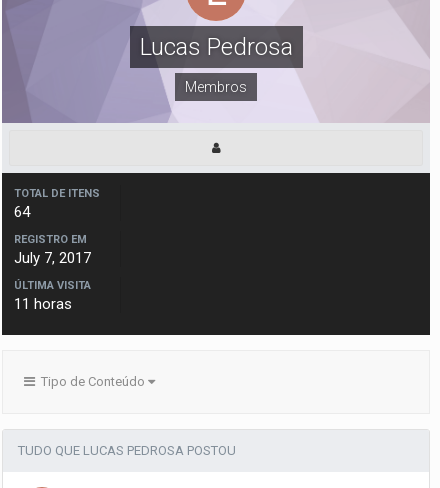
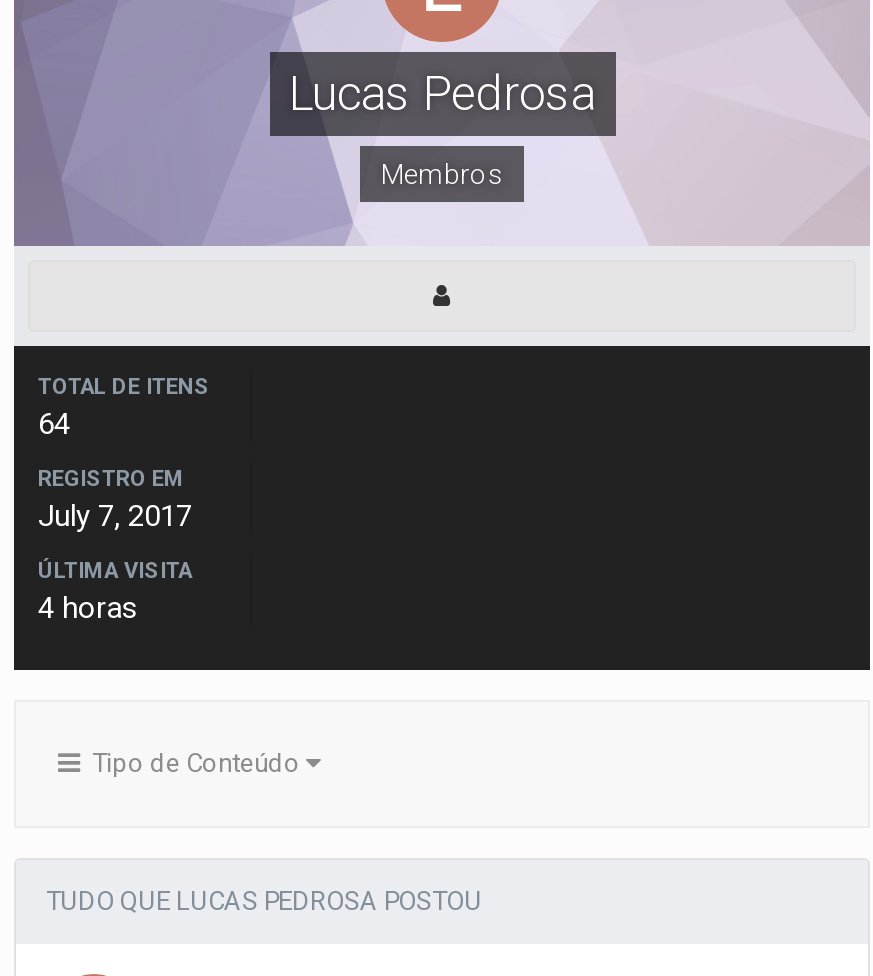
- 11 horas
+ 4 horas
